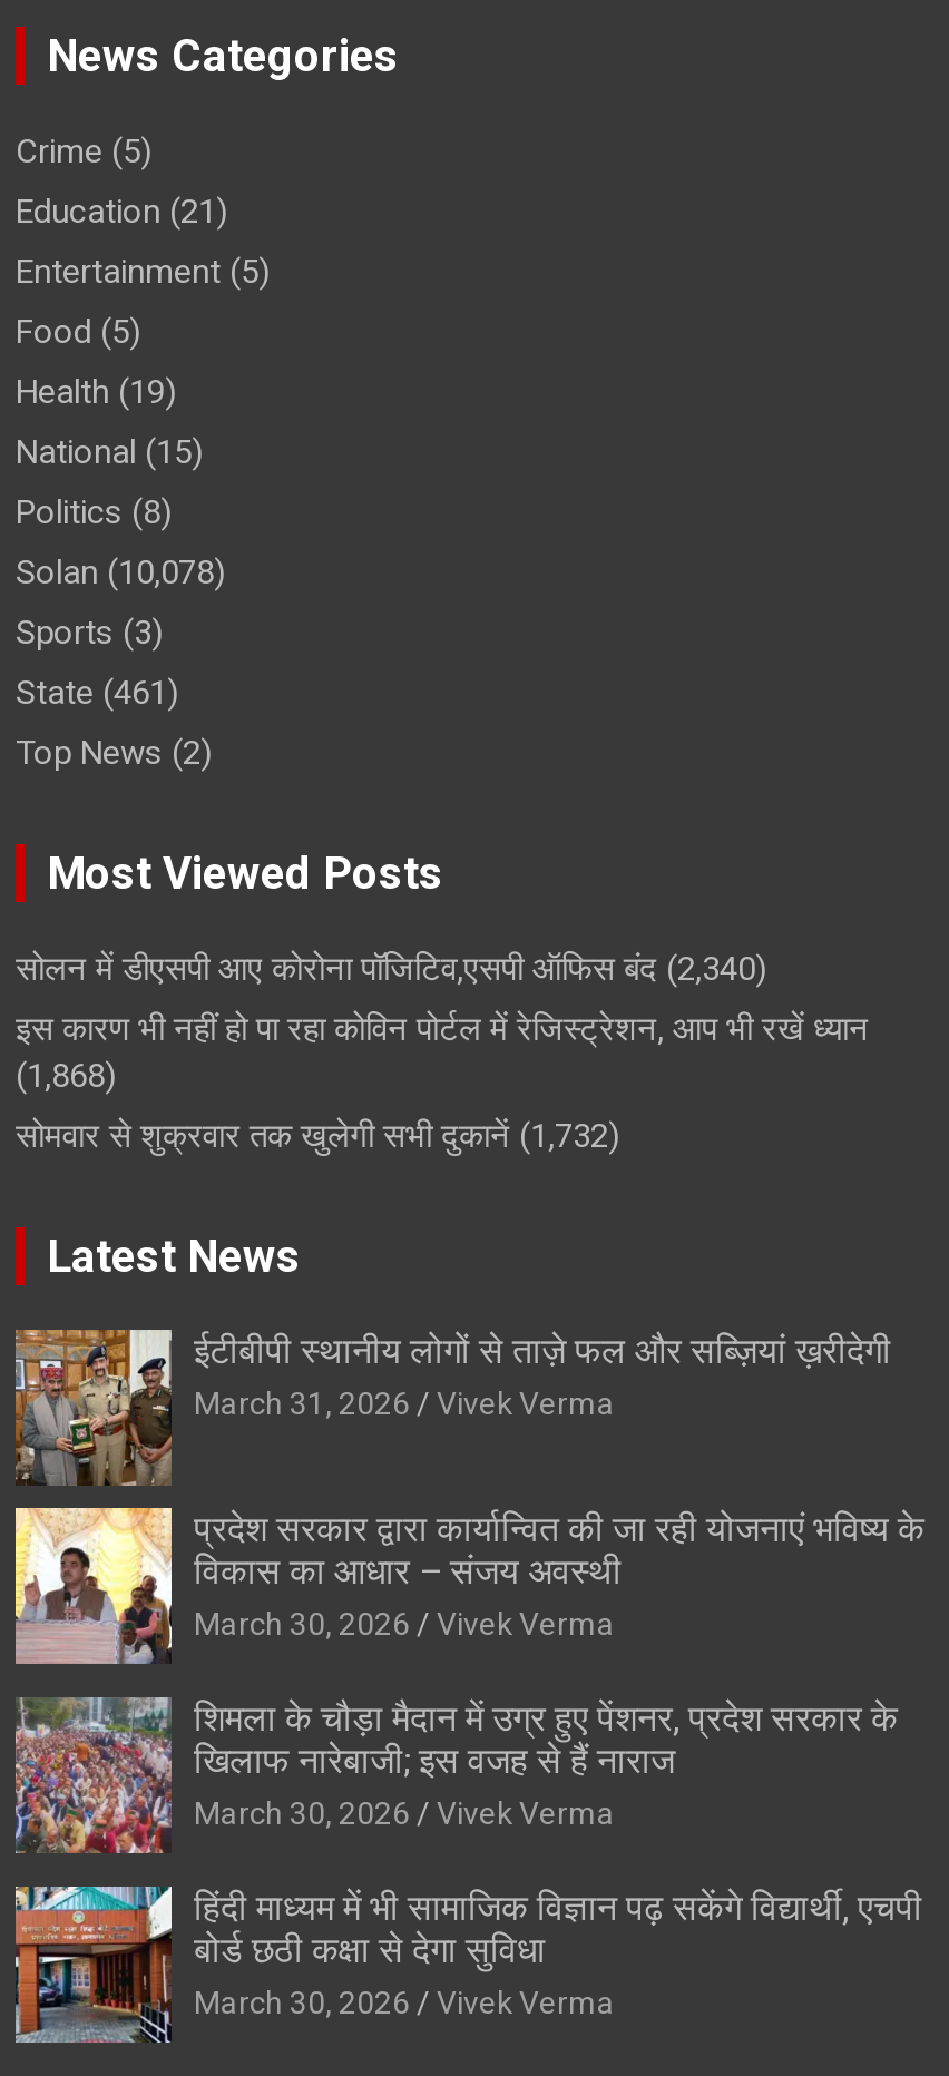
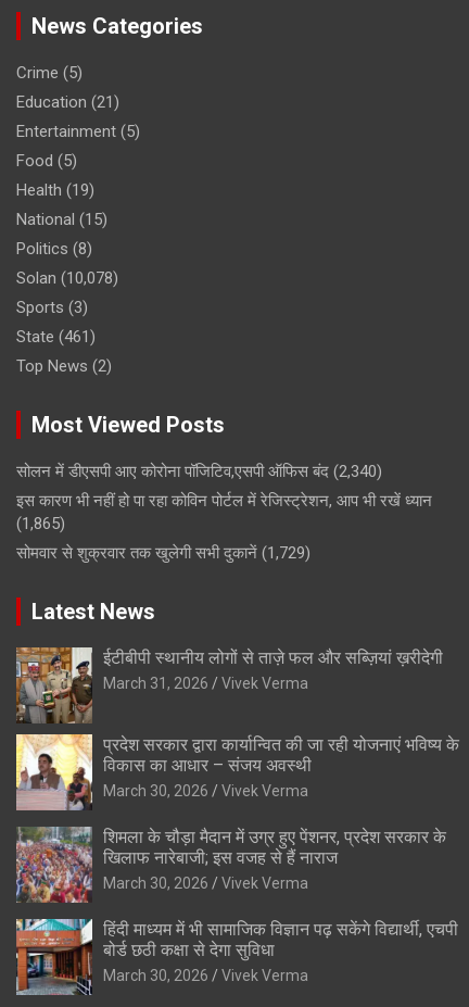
- (1,868)
+ (1,865)

- सोमवार से शुक्रवार तक खुलेगी सभी दुकानें (1,732)
+ सोमवार से शुक्रवार तक खुलेगी सभी दुकानें (1,729)
